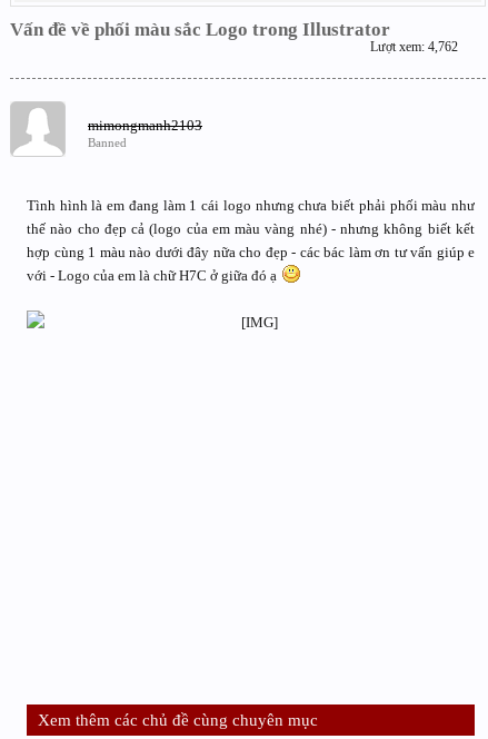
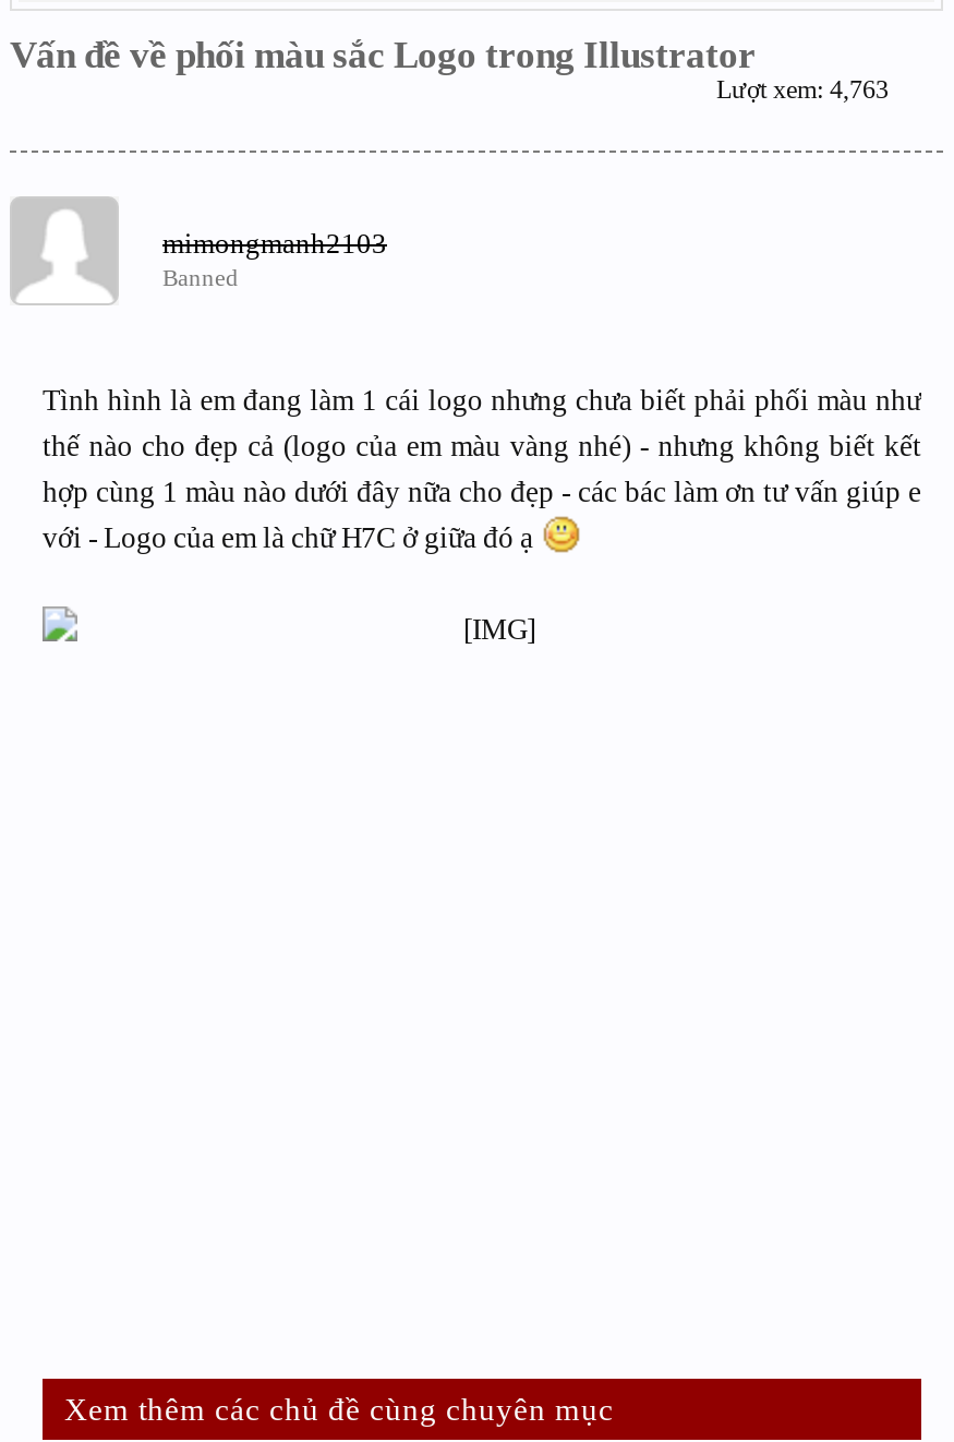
- Lượt xem: 4,762
+ Lượt xem: 4,763
